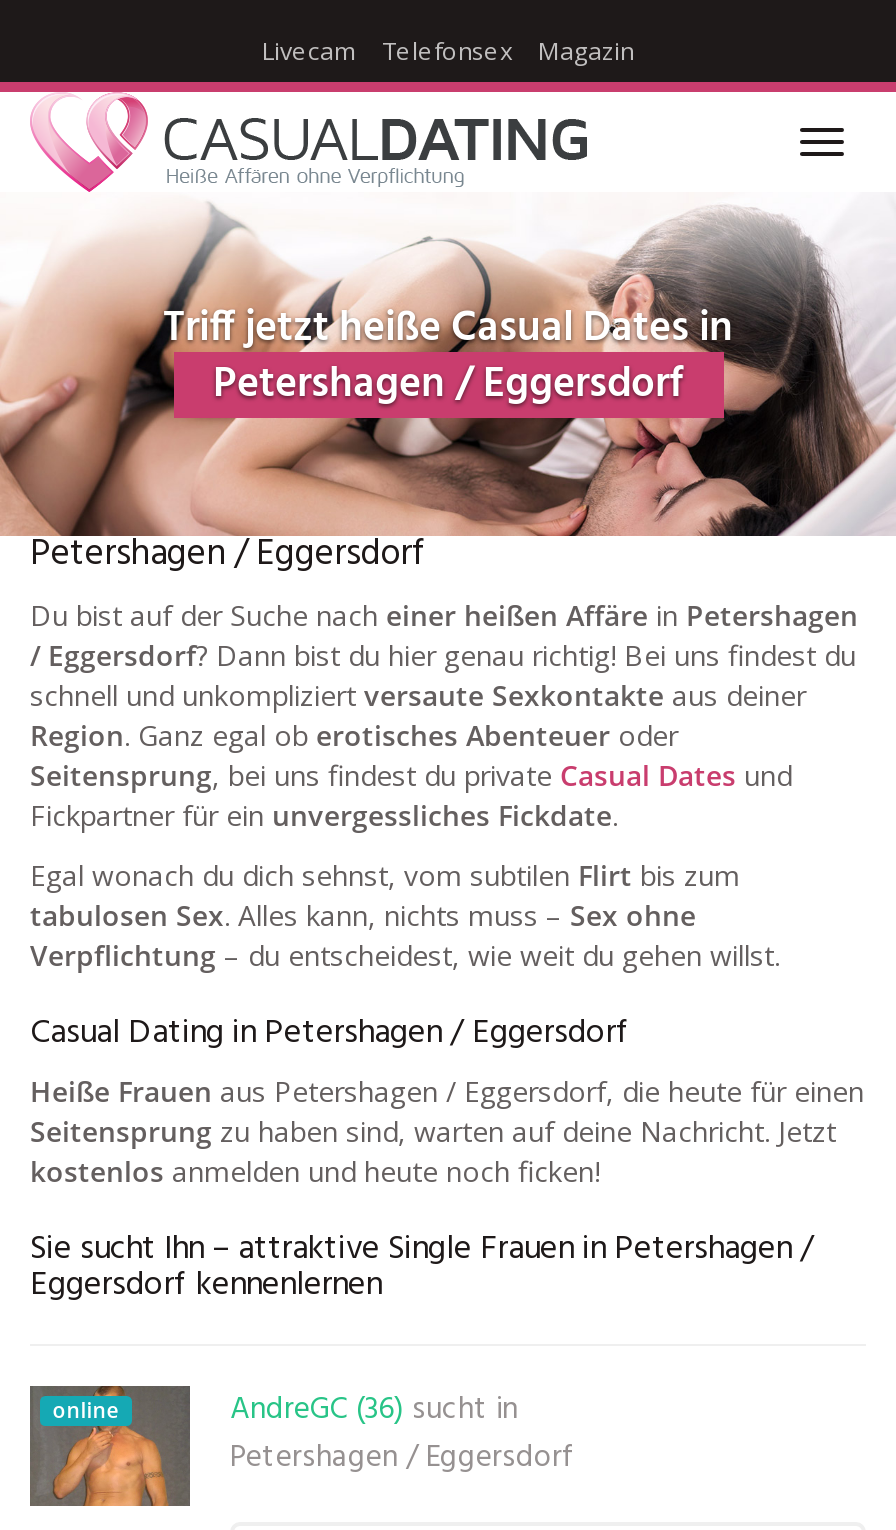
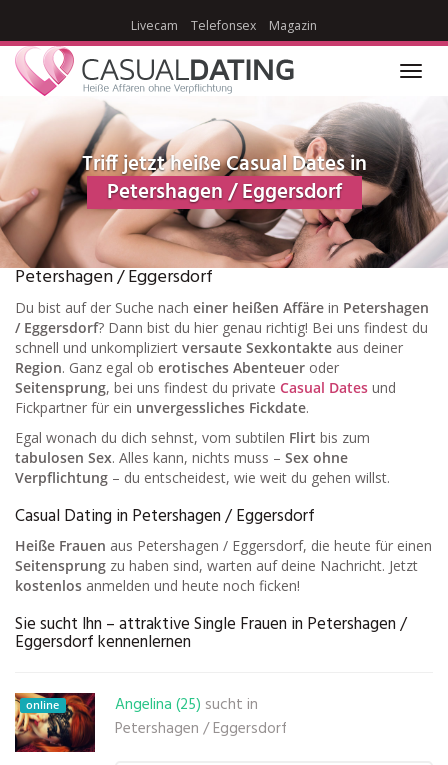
- [image]
- AndreGC (36) sucht in
+ [image]
+ Angelina (25) sucht in
